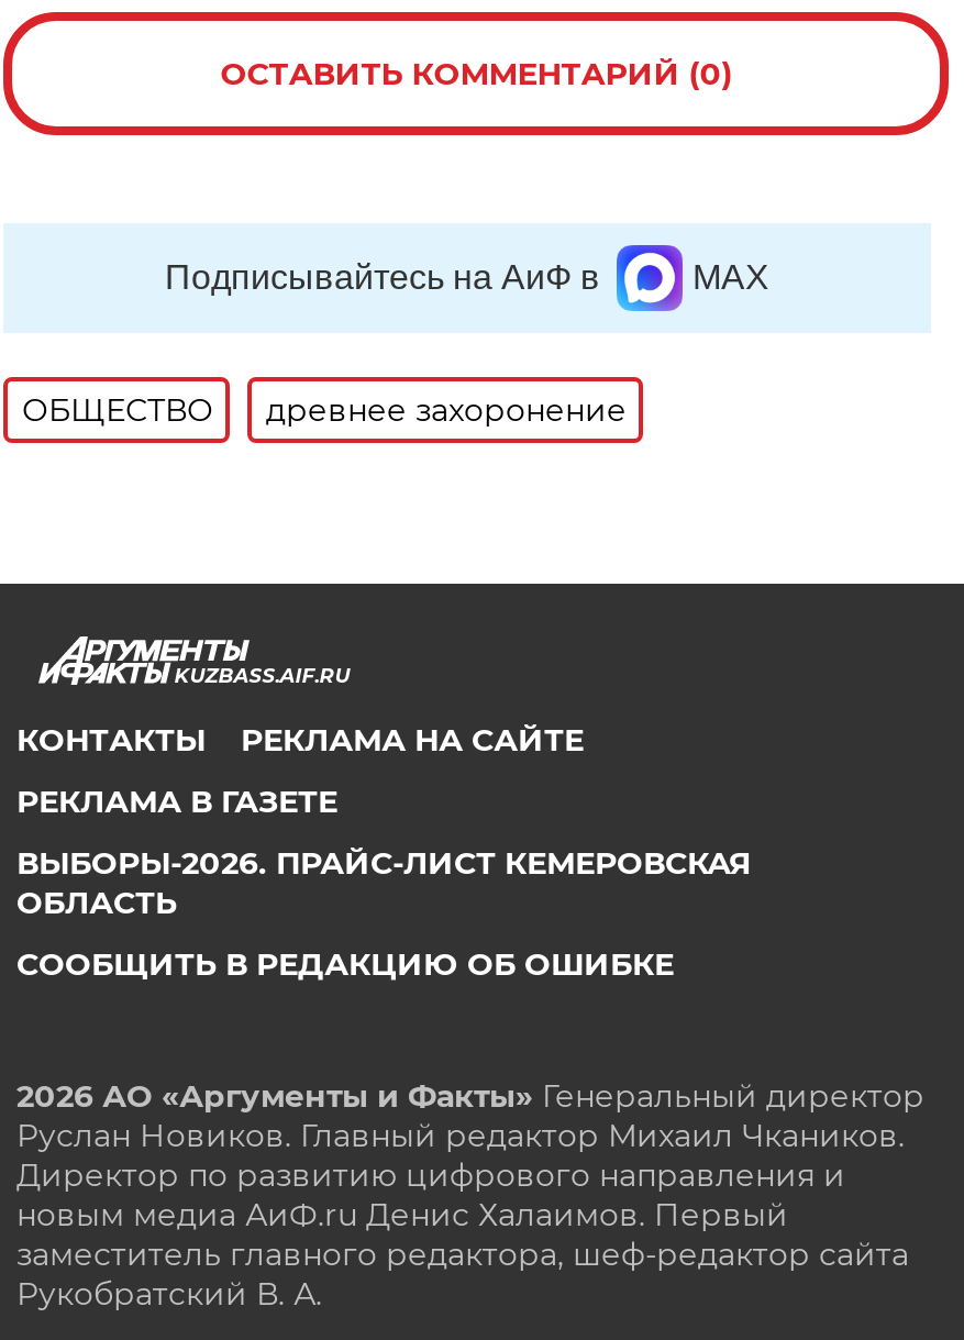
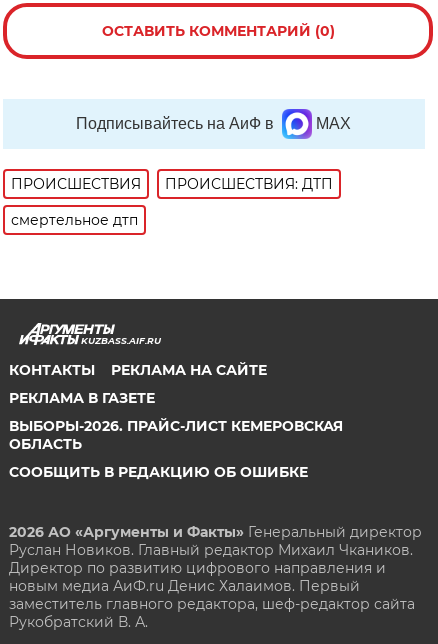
- ОБЩЕСТВО
- древнее захоронение
+ ПРОИСШЕСТВИЯ
+ ПРОИСШЕСТВИЯ: ДТП
+ смертельное дтп
